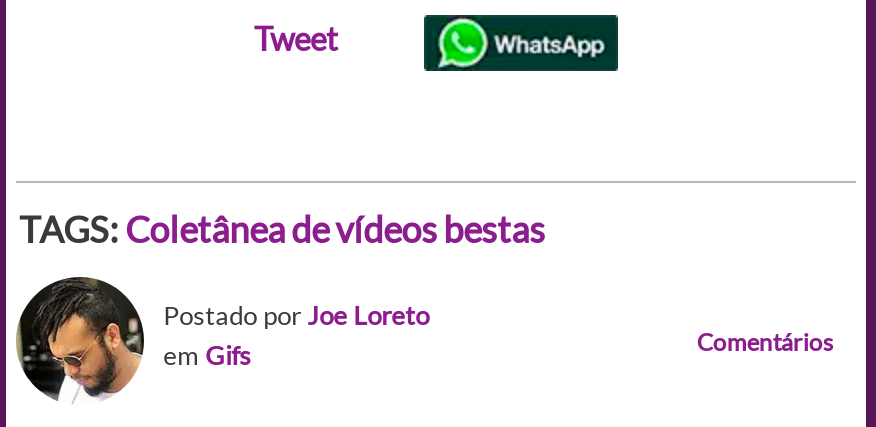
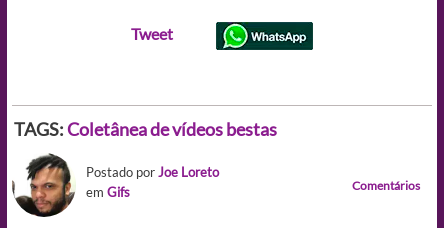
- [image]
+ [image]
